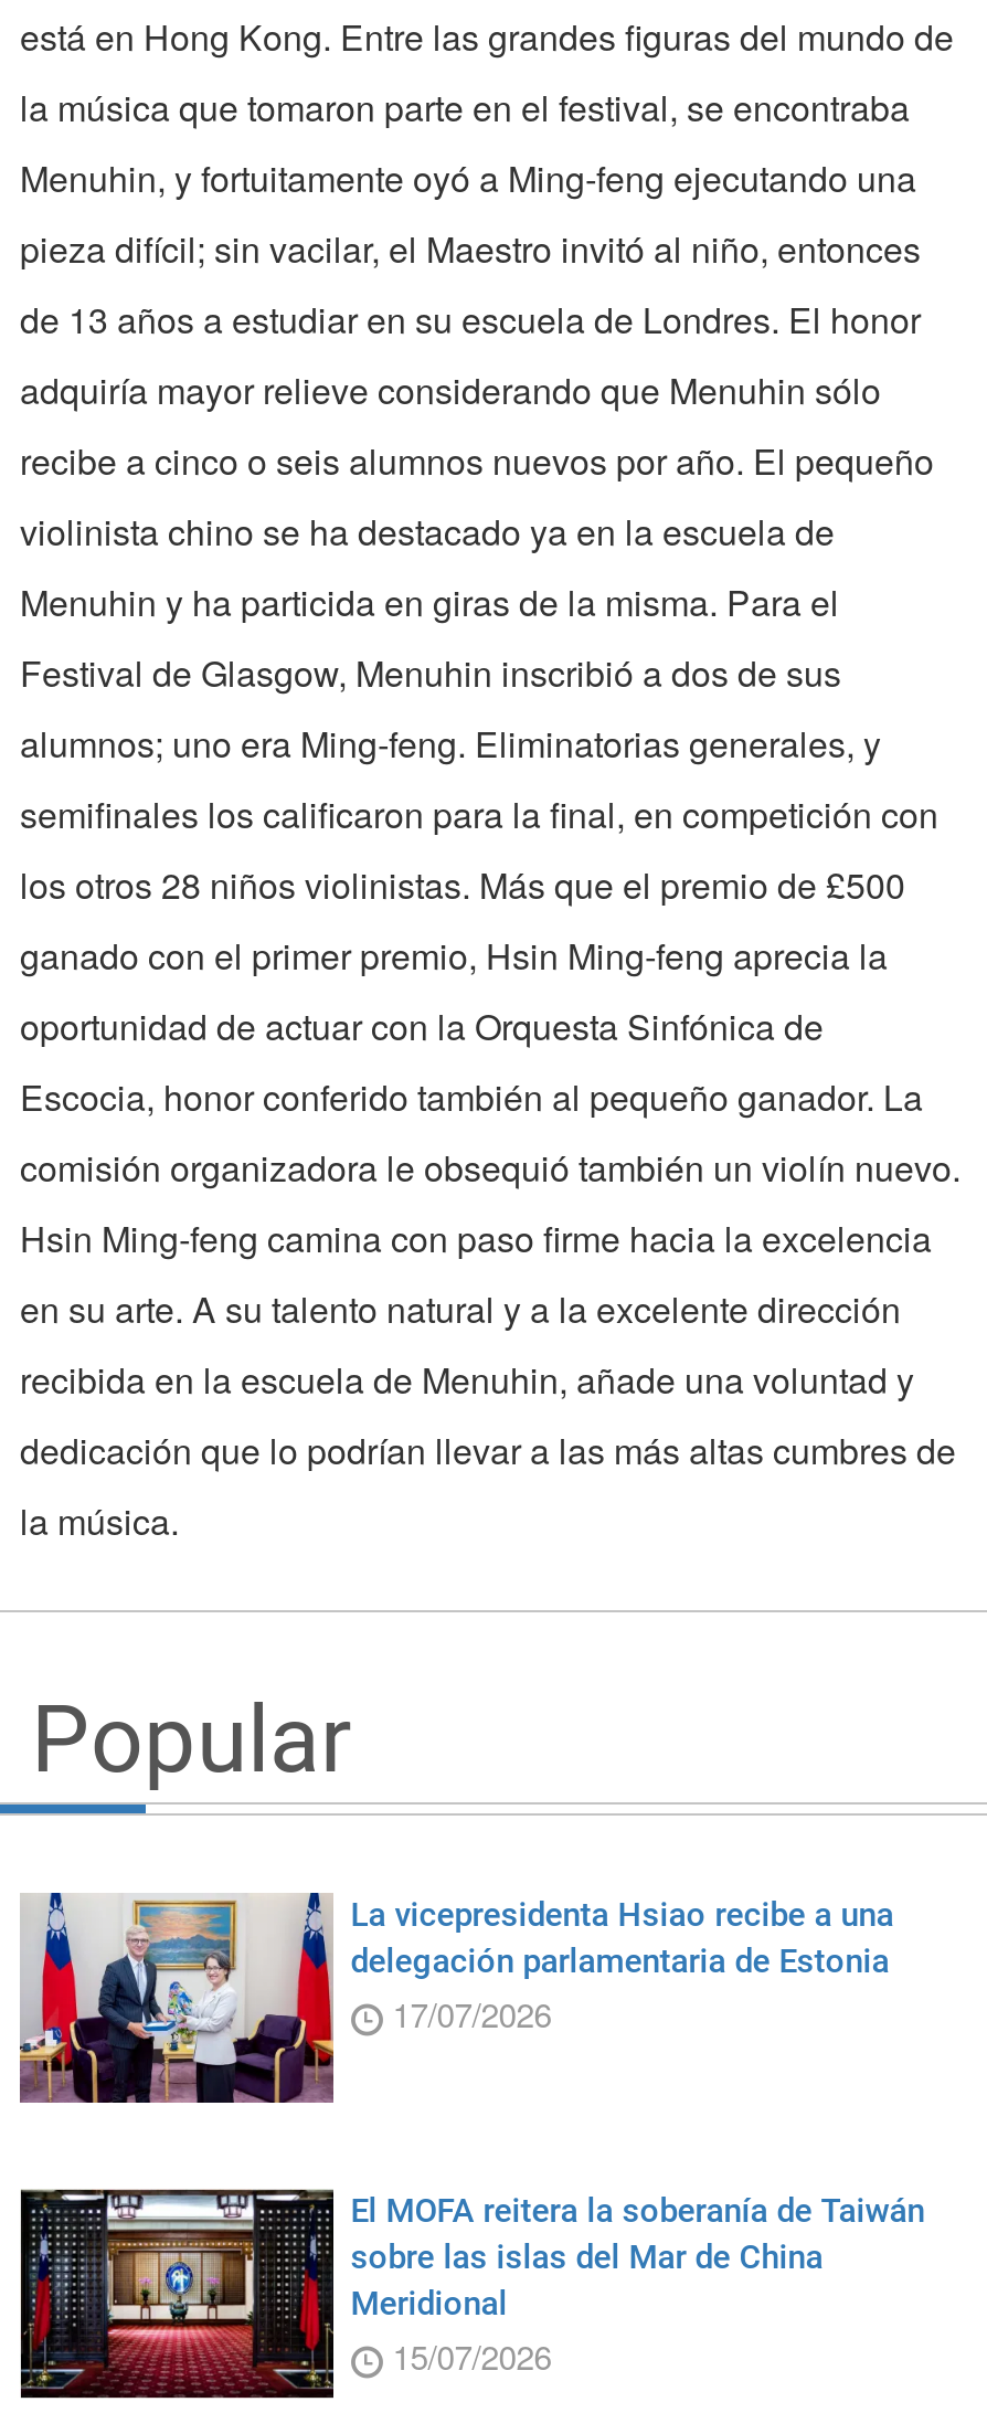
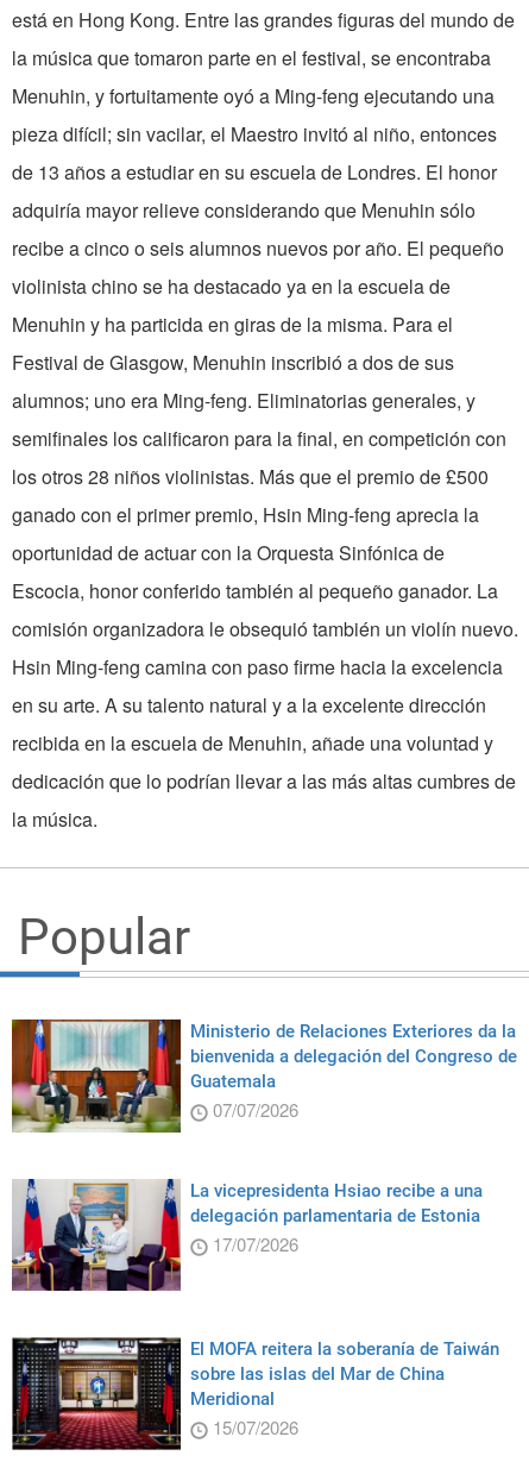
+ [image]
+ Ministerio de Relaciones Exteriores da la
+ bienvenida a delegación del Congreso de
+ Guatemala
+ 07/07/2026
